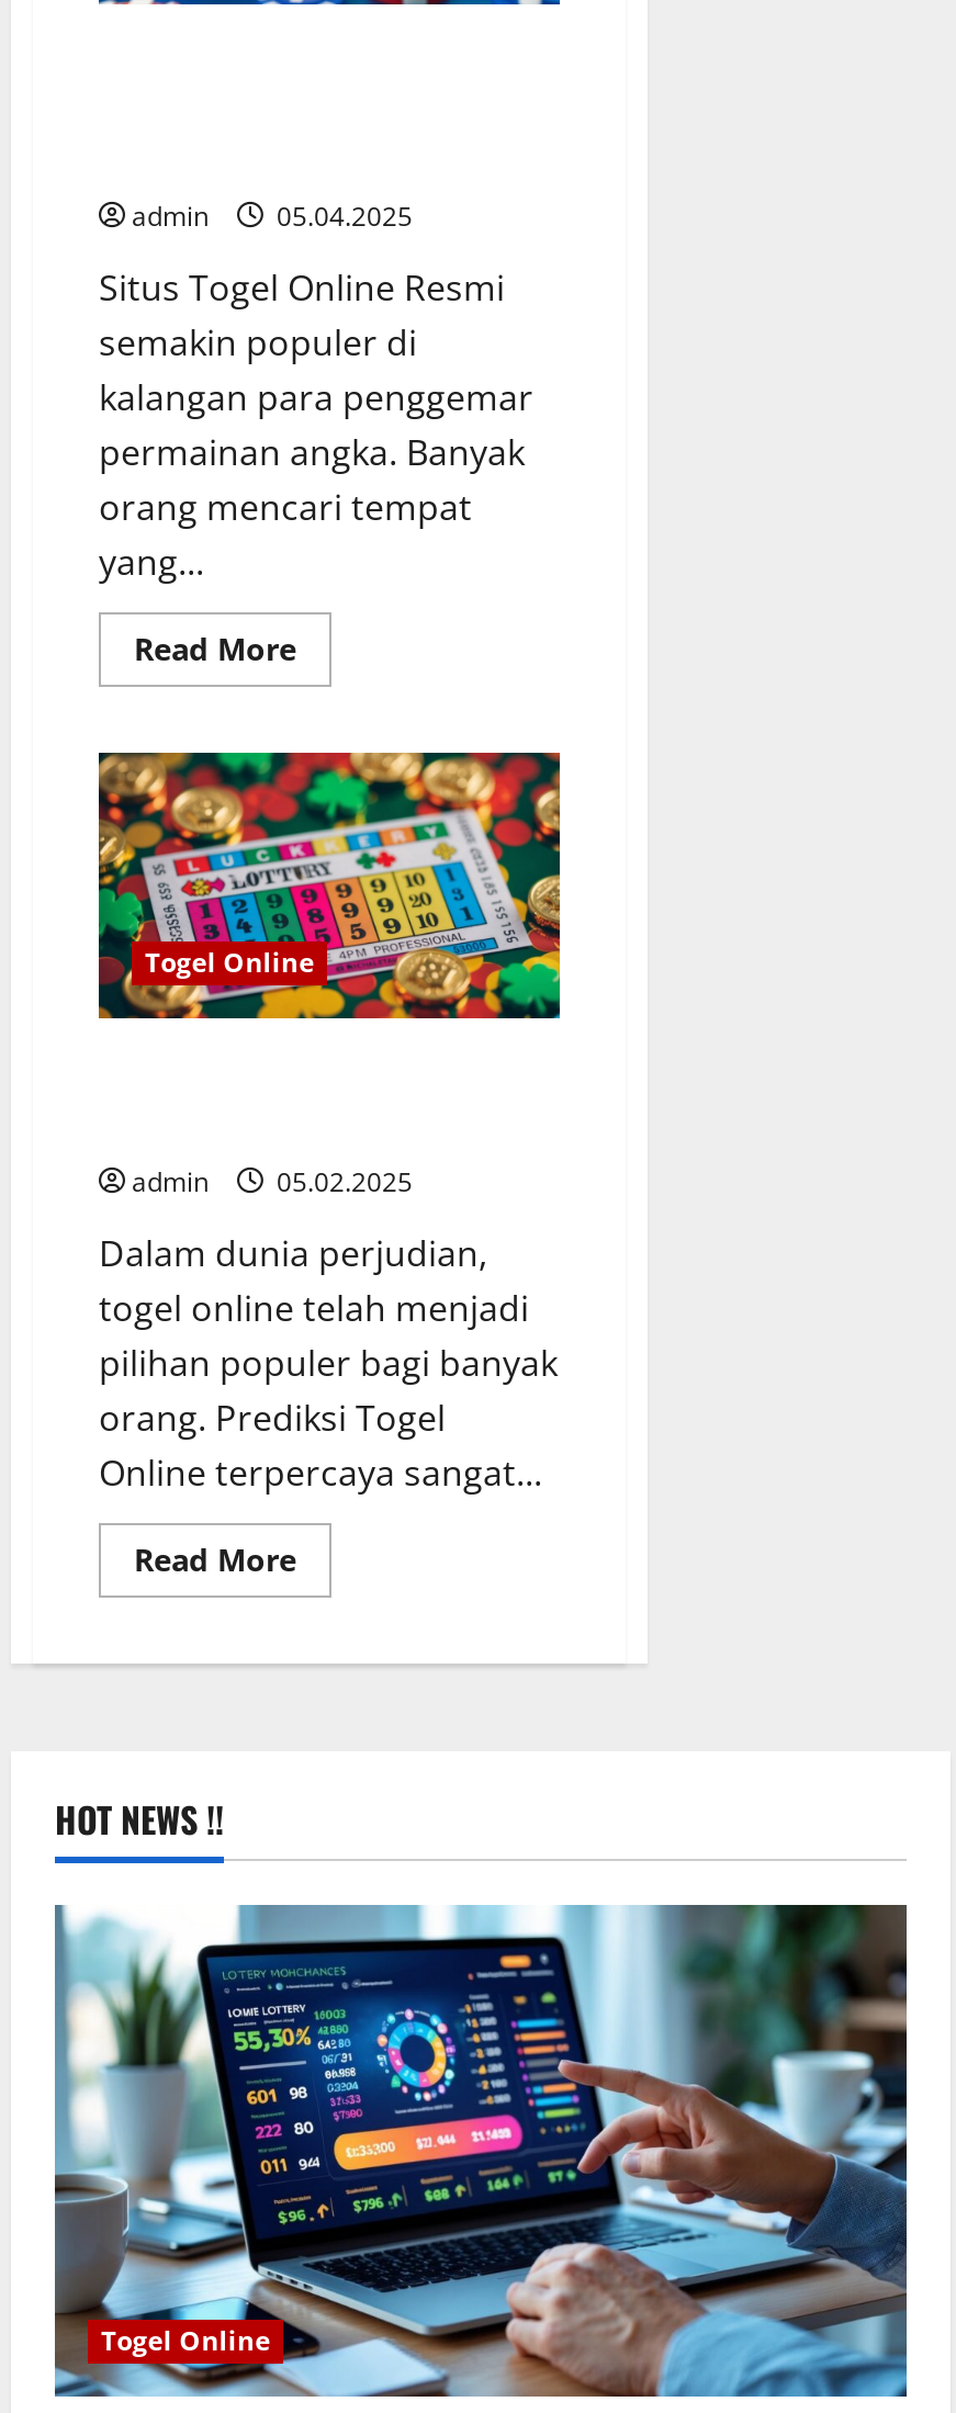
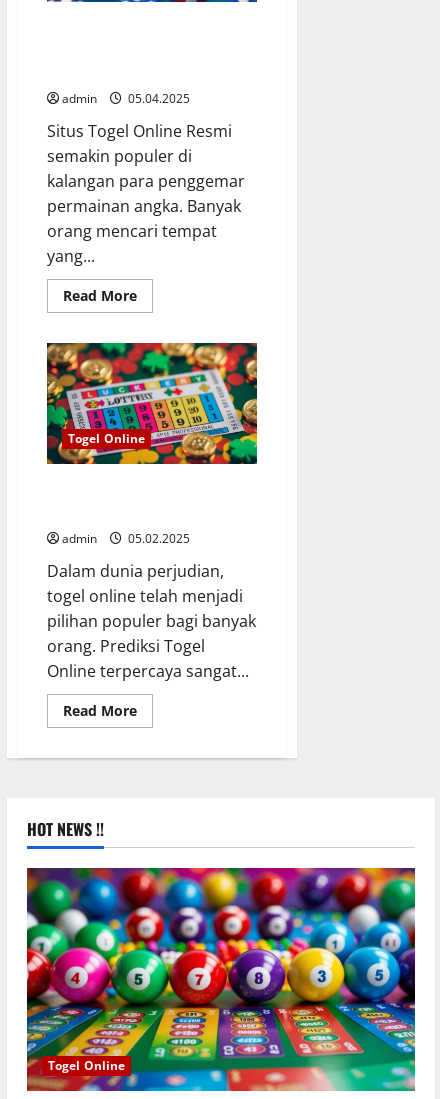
- [image]
+ [image]
